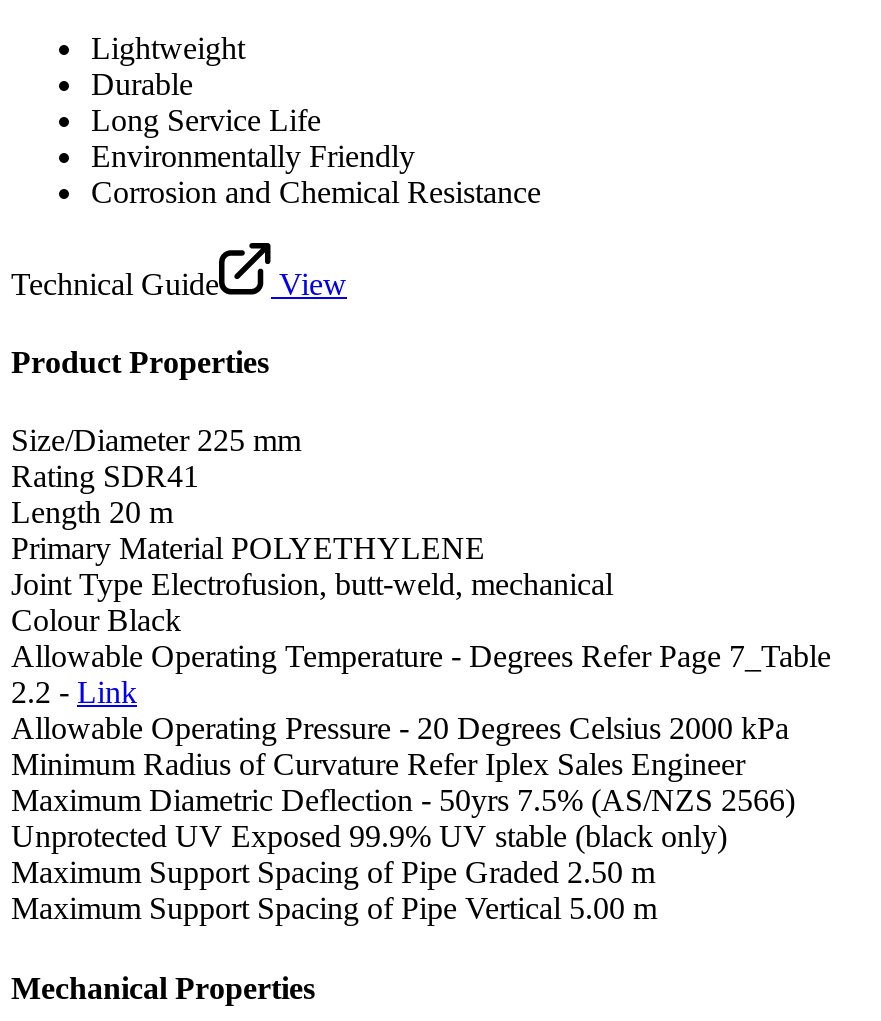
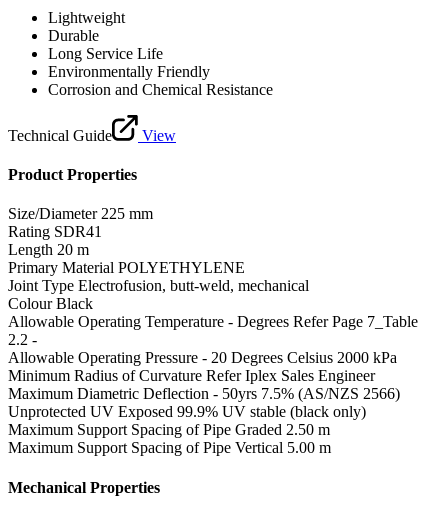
- 2.2 - Link
+ 2.2 -
